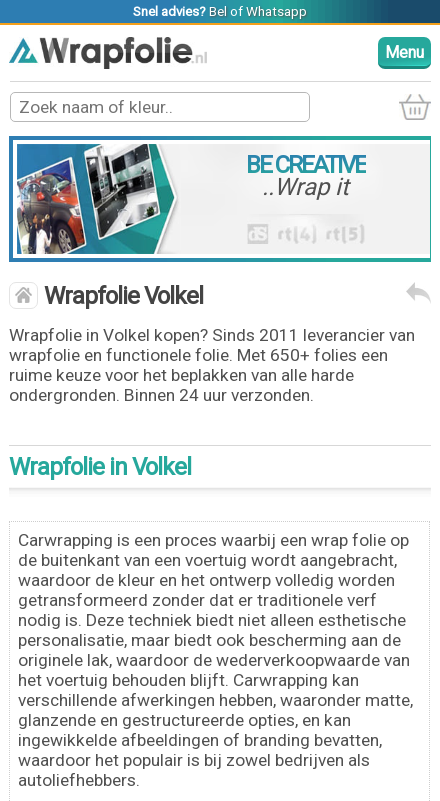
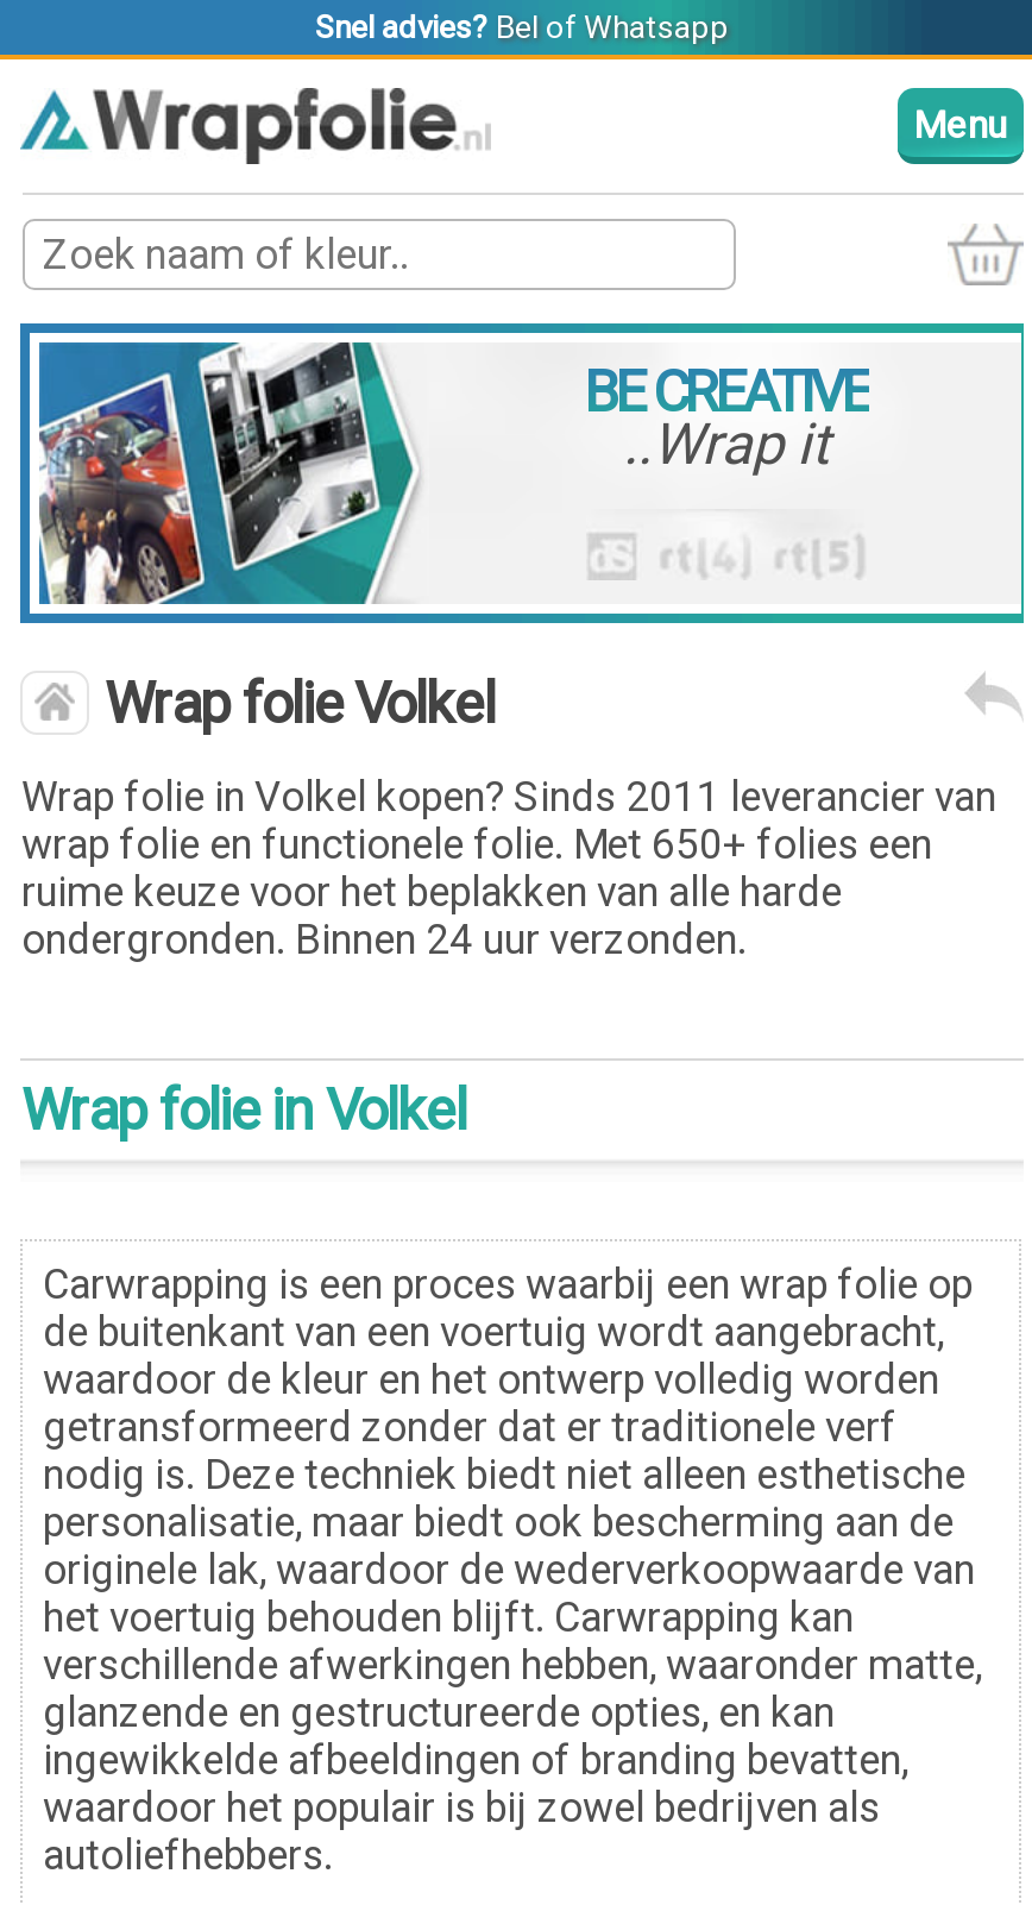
- Wrapfolie in Volkel
+ Wrap folie in Volkel
